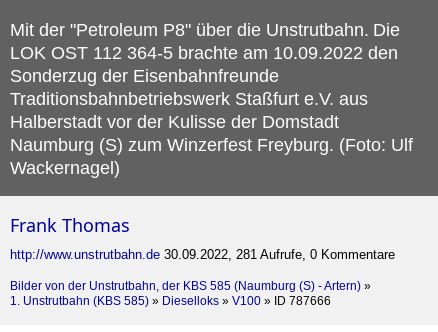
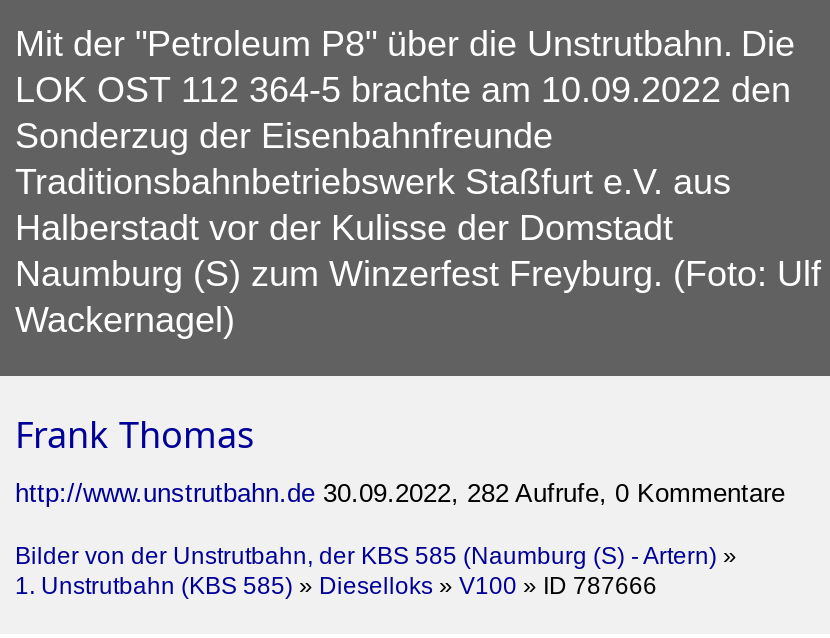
- http://www.unstrutbahn.de 30.09.2022, 281 Aufrufe, 0 Kommentare
+ http://www.unstrutbahn.de 30.09.2022, 282 Aufrufe, 0 Kommentare
